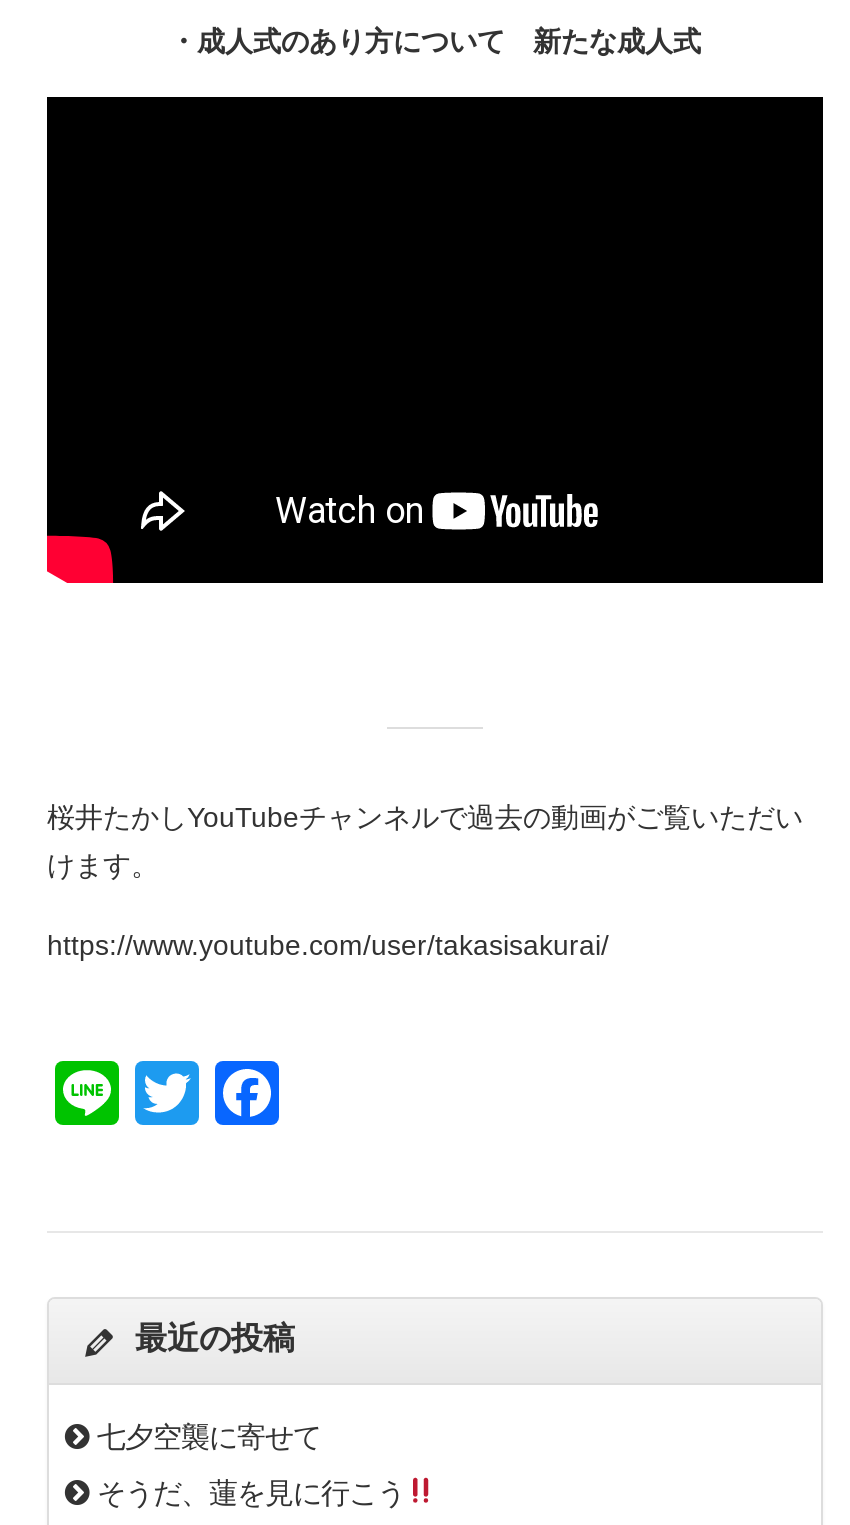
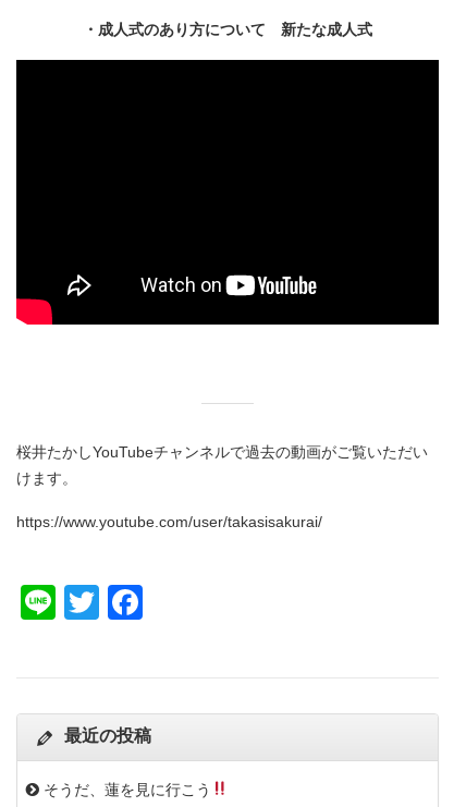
- 七夕空襲に寄せて
